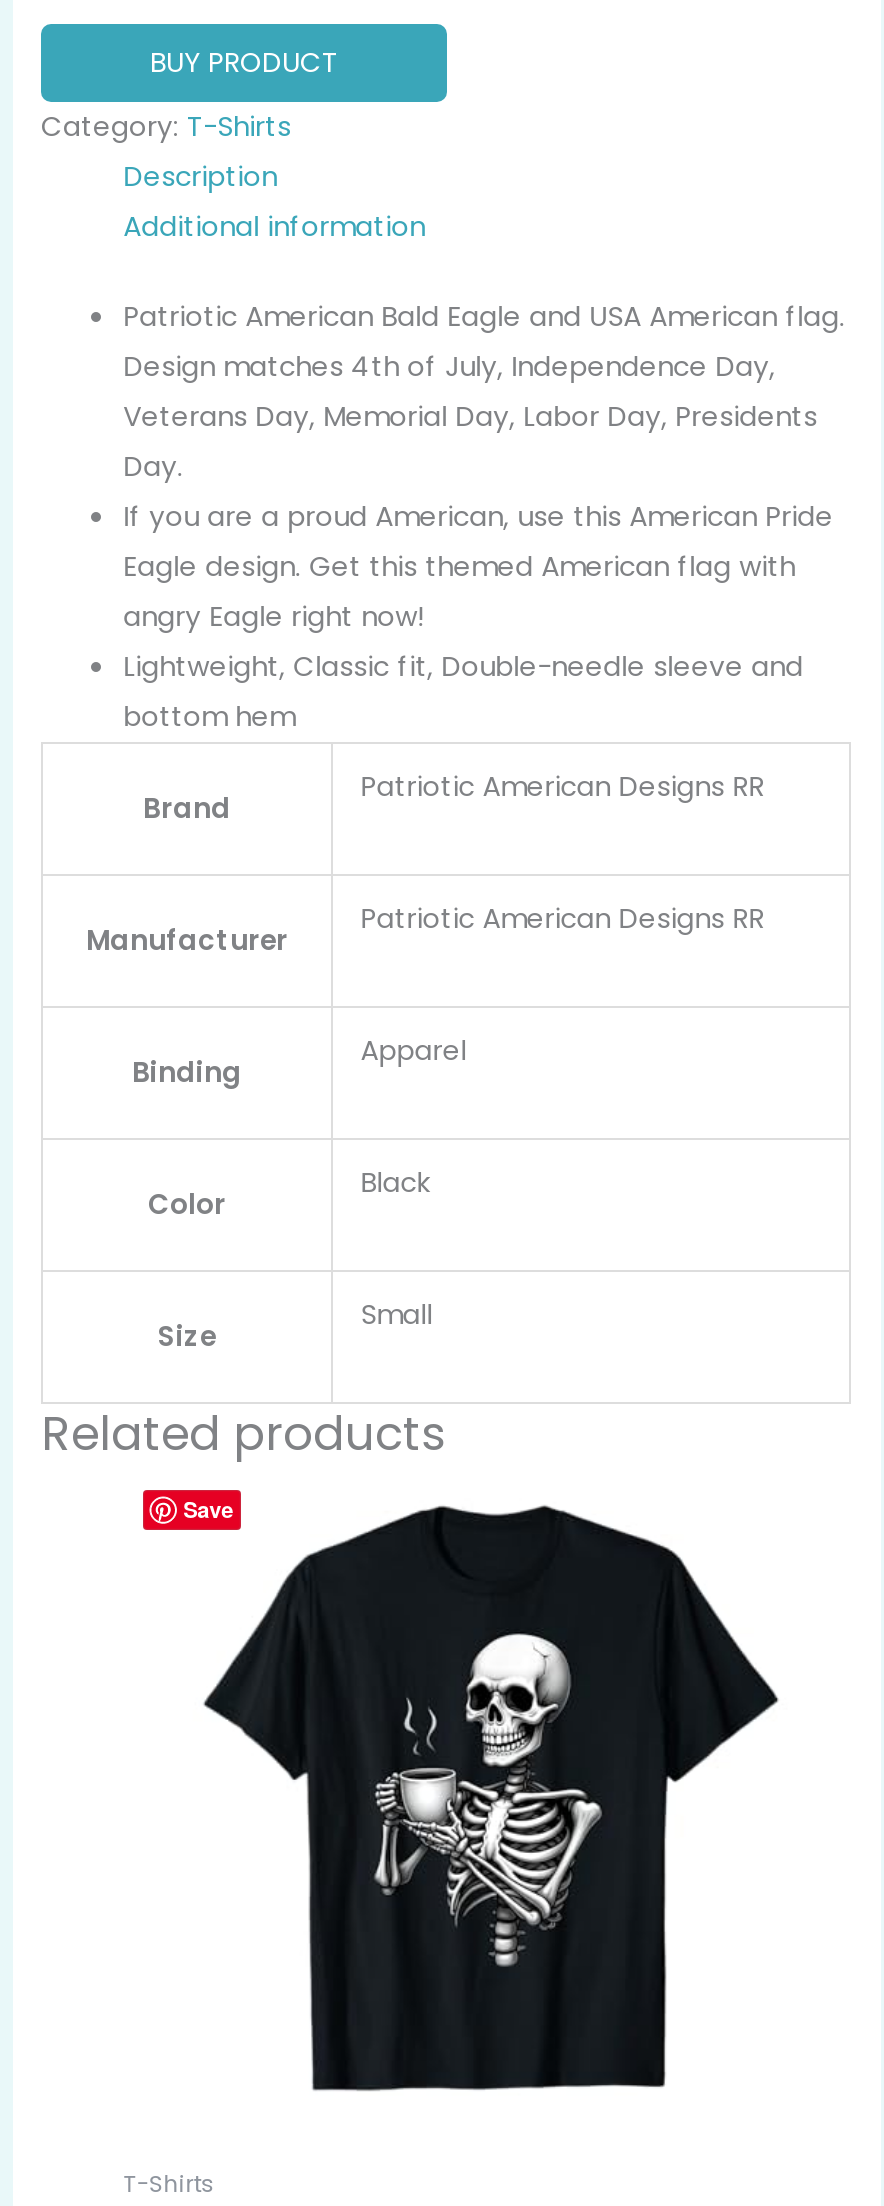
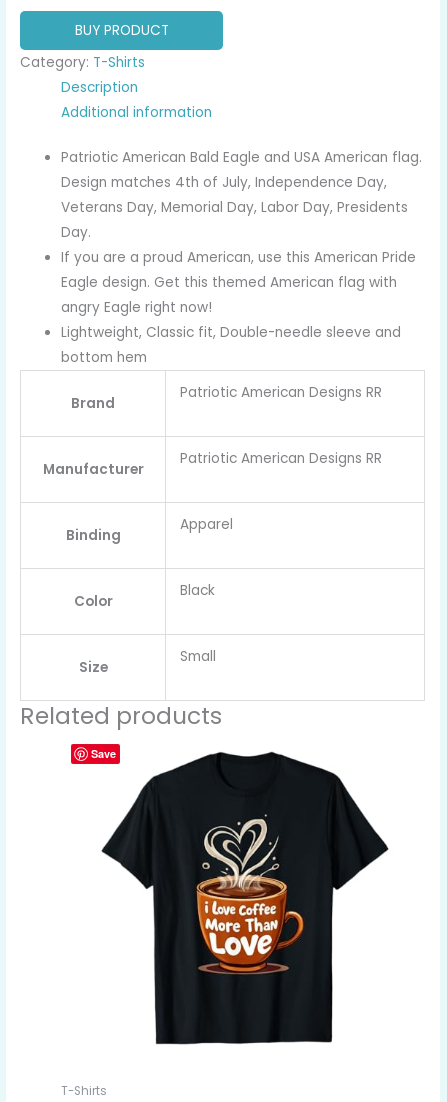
- [image]
+ [image]
